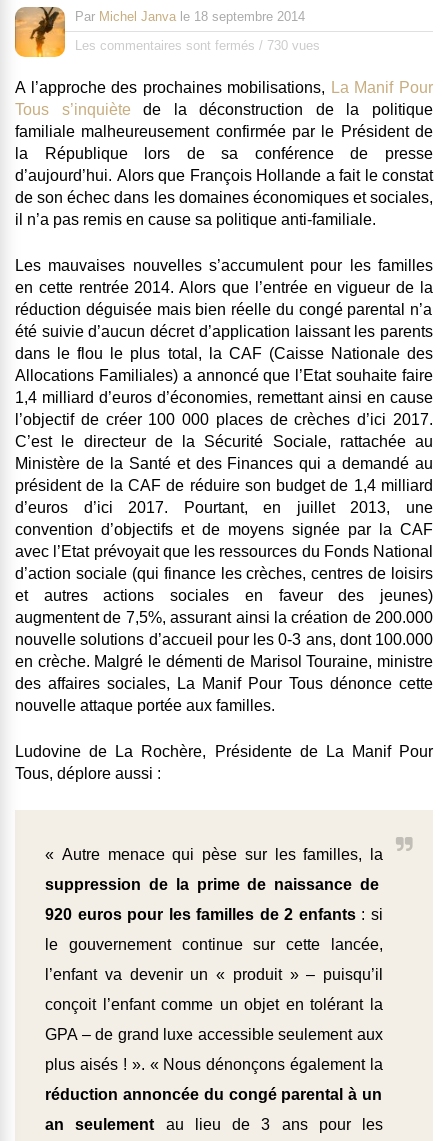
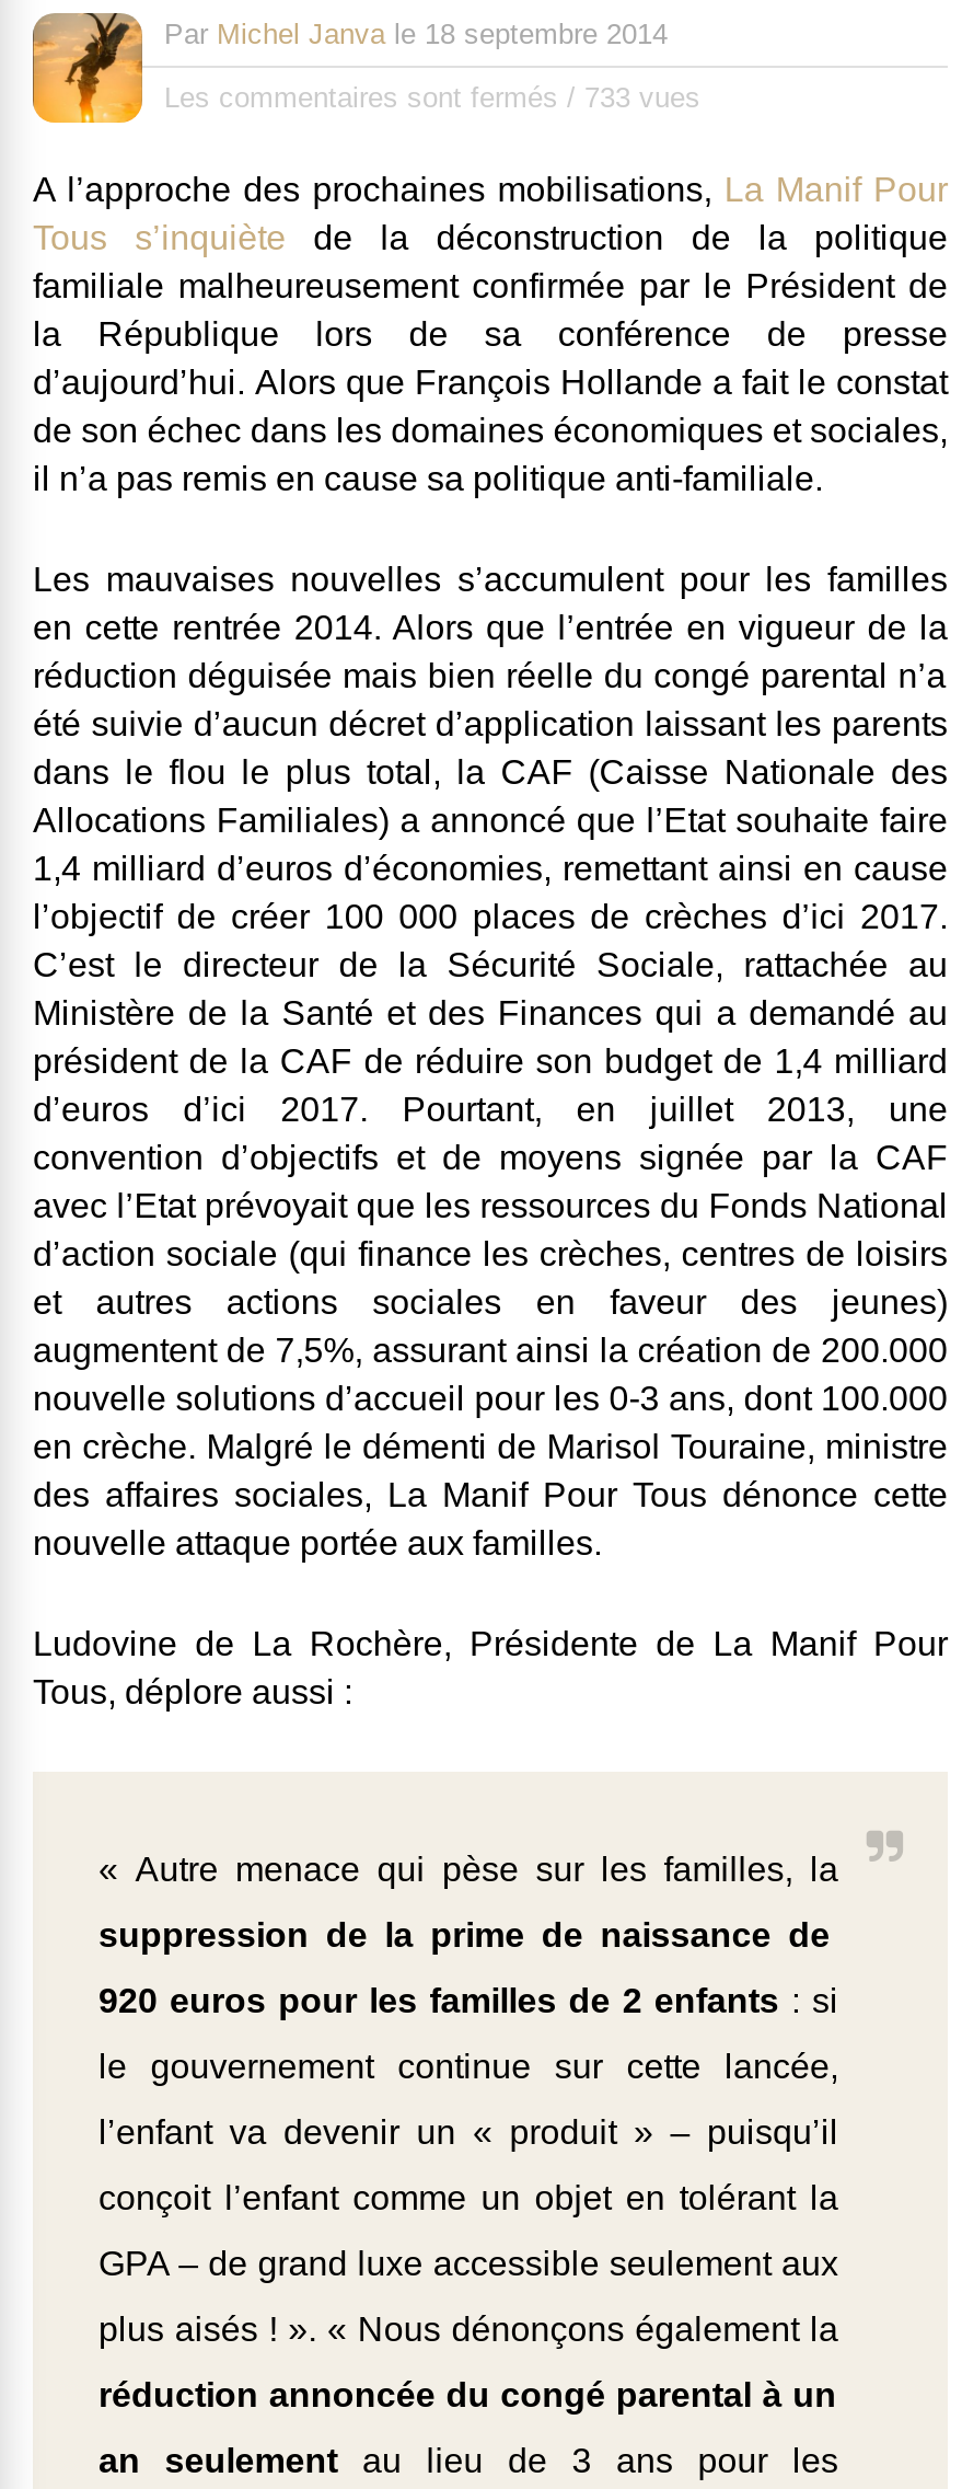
- Les commentaires sont fermés / 730 vues
+ Les commentaires sont fermés / 733 vues
